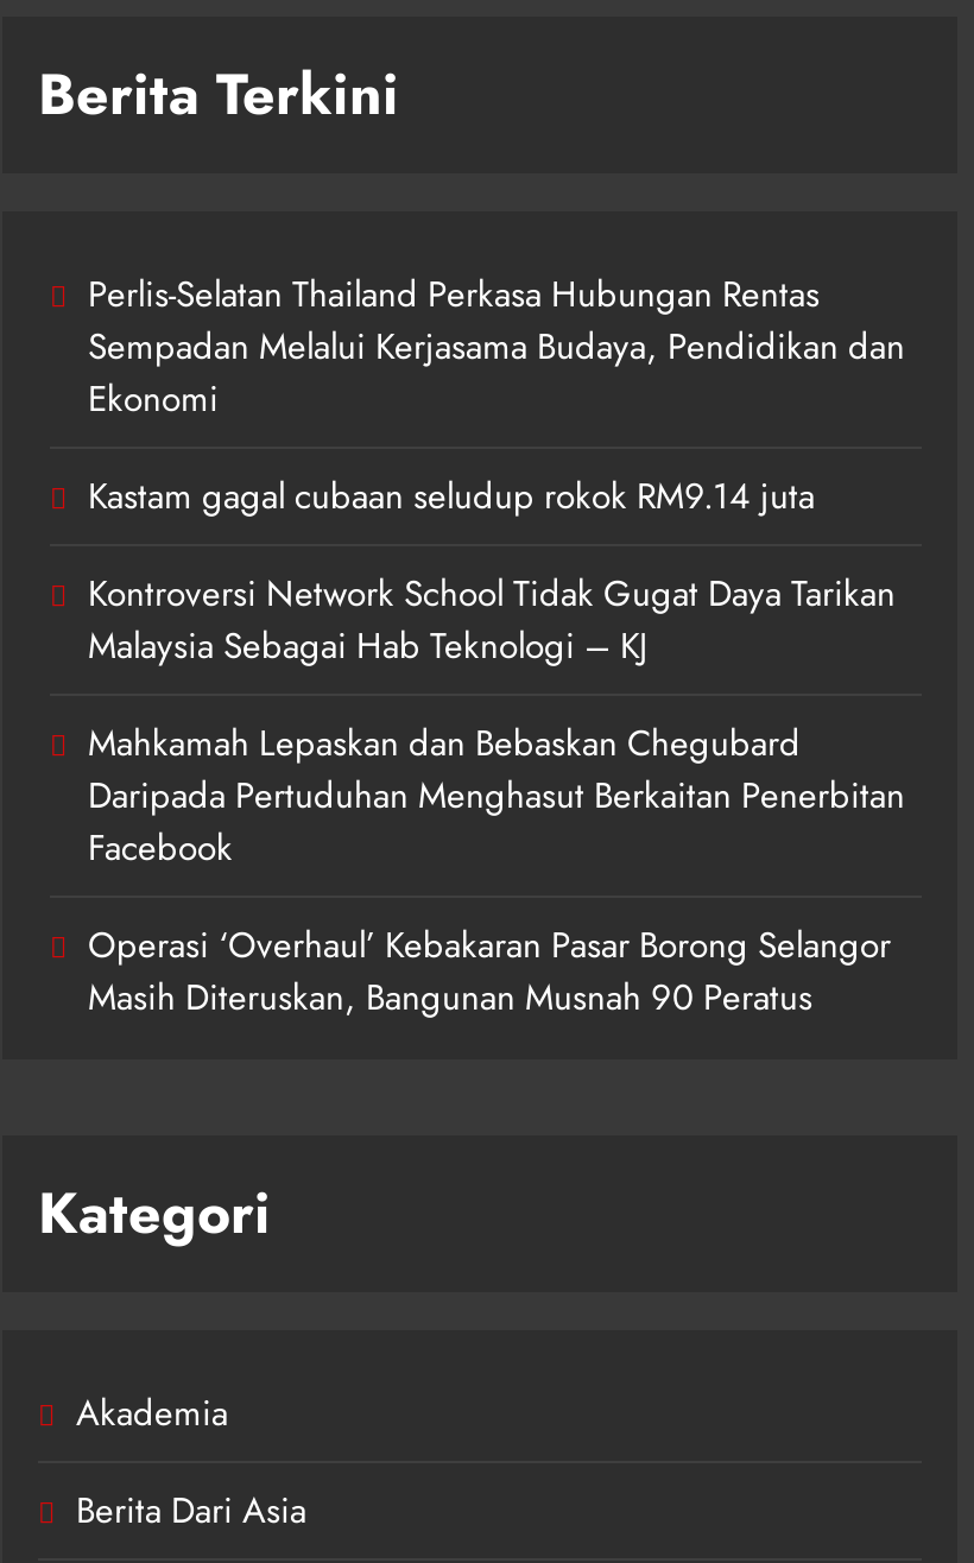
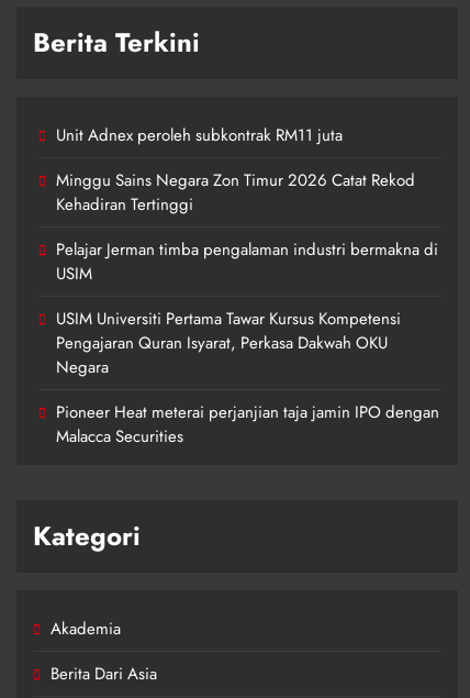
- Perlis-Selatan Thailand Perkasa Hubungan Rentas
- Sempadan Melalui Kerjasama Budaya, Pendidikan dan
- Ekonomi
+ Unit Adnex peroleh subkontrak RM11 juta

- Kastam gagal cubaan seludup rokok RM9.14 juta
+ Minggu Sains Negara Zon Timur 2026 Catat Rekod
+ Kehadiran Tertinggi

- Kontroversi Network School Tidak Gugat Daya Tarikan
- Malaysia Sebagai Hab Teknologi – KJ
+ Pelajar Jerman timba pengalaman industri bermakna di
+ USIM

- Mahkamah Lepaskan dan Bebaskan Chegubard
- Daripada Pertuduhan Menghasut Berkaitan Penerbitan
- Facebook
+ USIM Universiti Pertama Tawar Kursus Kompetensi
+ Pengajaran Quran Isyarat, Perkasa Dakwah OKU
+ Negara

- Operasi ‘Overhaul’ Kebakaran Pasar Borong Selangor
- Masih Diteruskan, Bangunan Musnah 90 Peratus
+ Pioneer Heat meterai perjanjian taja jamin IPO dengan
+ Malacca Securities
